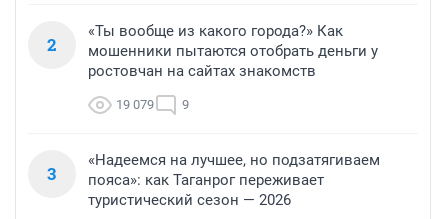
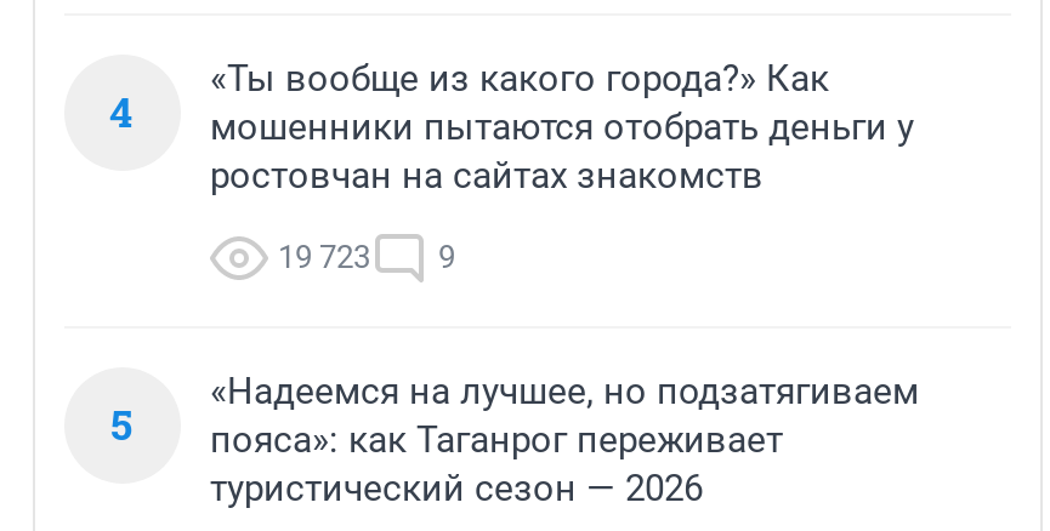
- 2 мошенники пытаются отобрать деньги у
+ 4 мошенники пытаются отобрать деньги у

- 19 079 9
+ 19 723 9

- 3 пояса»: как Таганрог переживает
+ 5 пояса»: как Таганрог переживает
